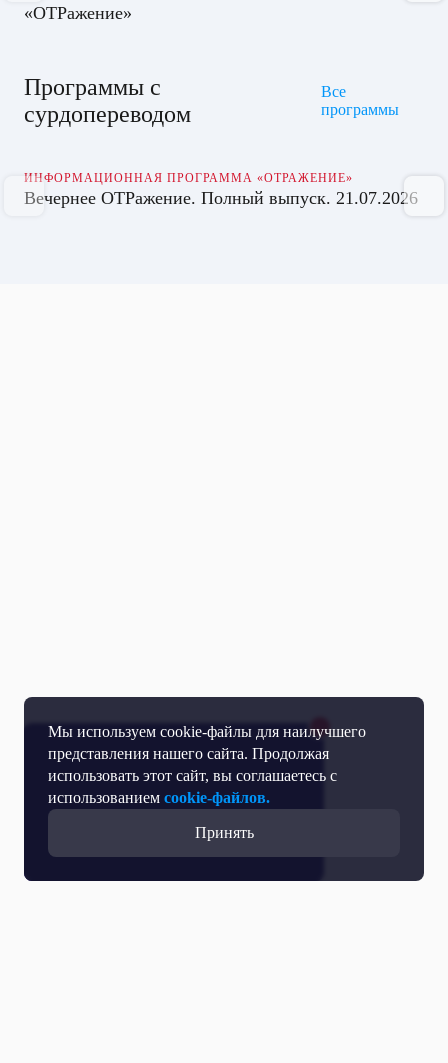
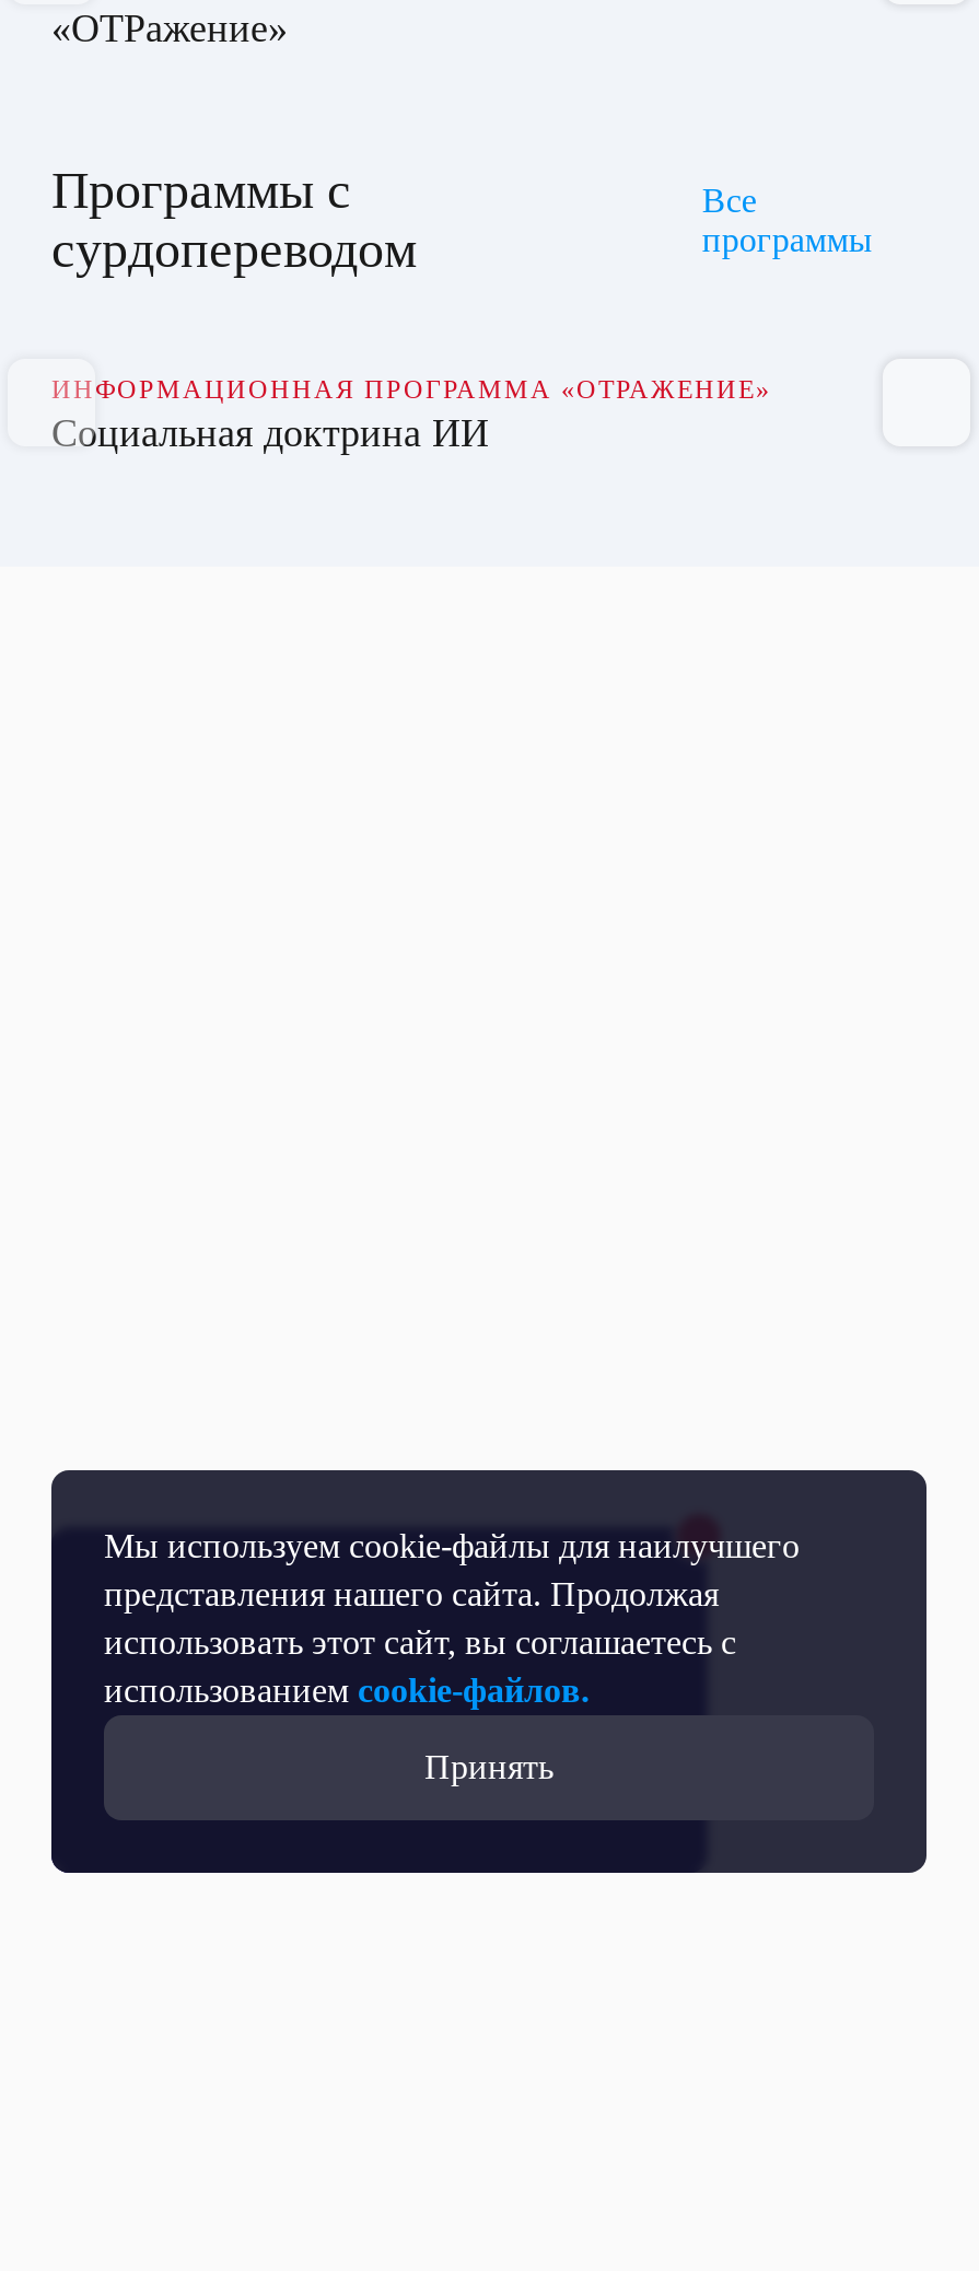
- Вечернее ОТРажение. Полный выпуск. 21.07.2026
+ Социальная доктрина ИИ
